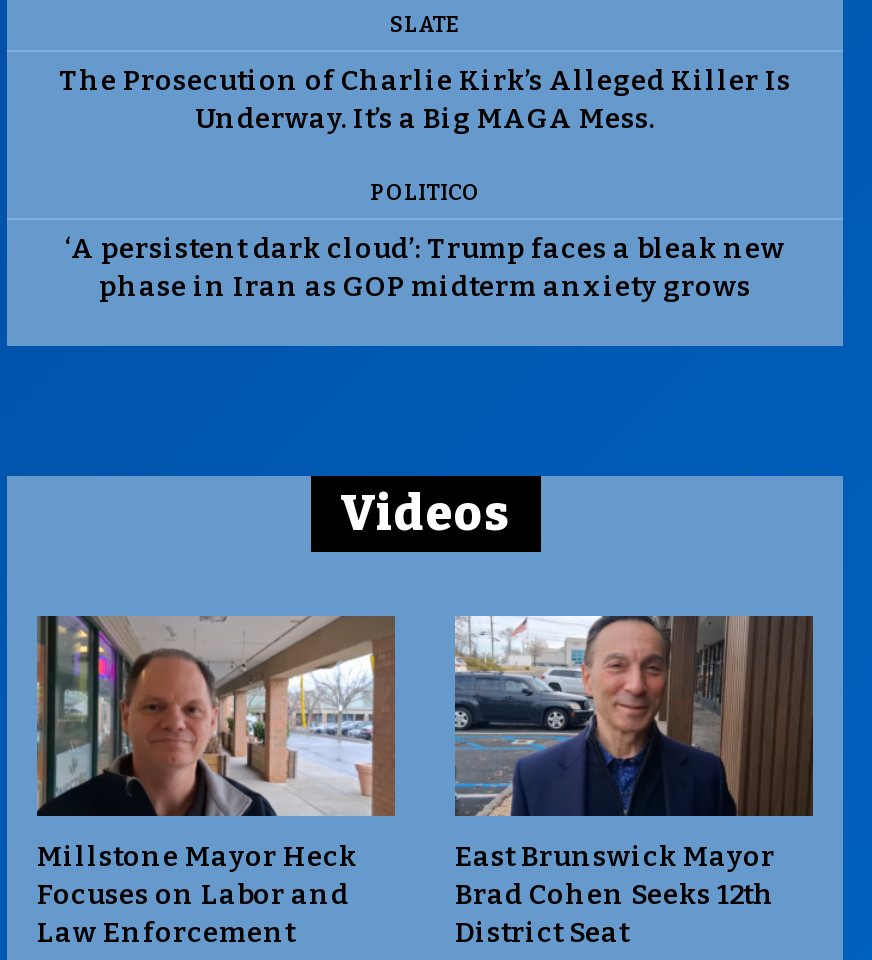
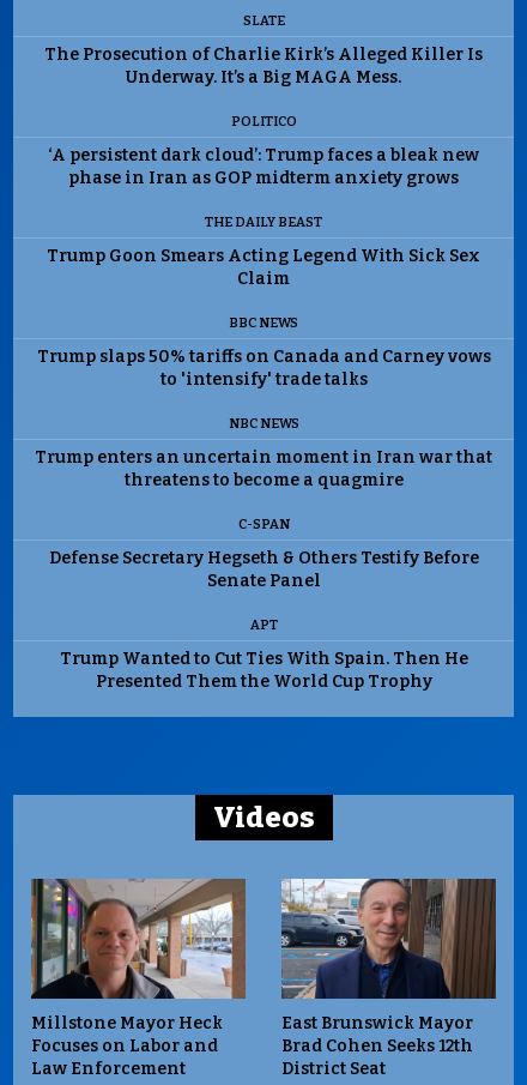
+ THE DAILY BEAST
+ Trump Goon Smears Acting Legend With Sick Sex
+ Claim
+ BBC NEWS
+ Trump slaps 50% tariffs on Canada and Carney vows
+ to 'intensify' trade talks
+ NBC NEWS
+ Trump enters an uncertain moment in Iran war that
+ threatens to become a quagmire
+ C-SPAN
+ Defense Secretary Hegseth & Others Testify Before
+ Senate Panel
+ APT
+ Trump Wanted to Cut Ties With Spain. Then He
+ Presented Them the World Cup Trophy
